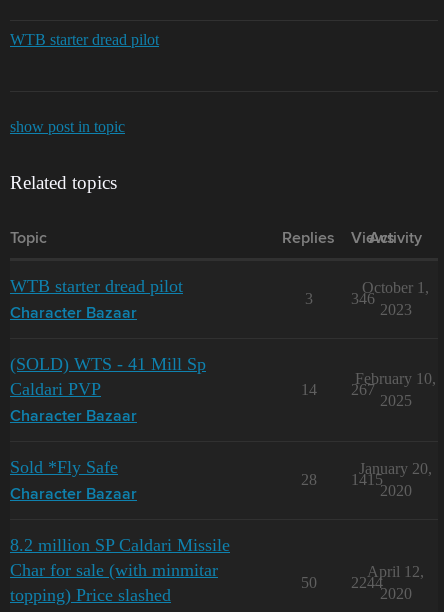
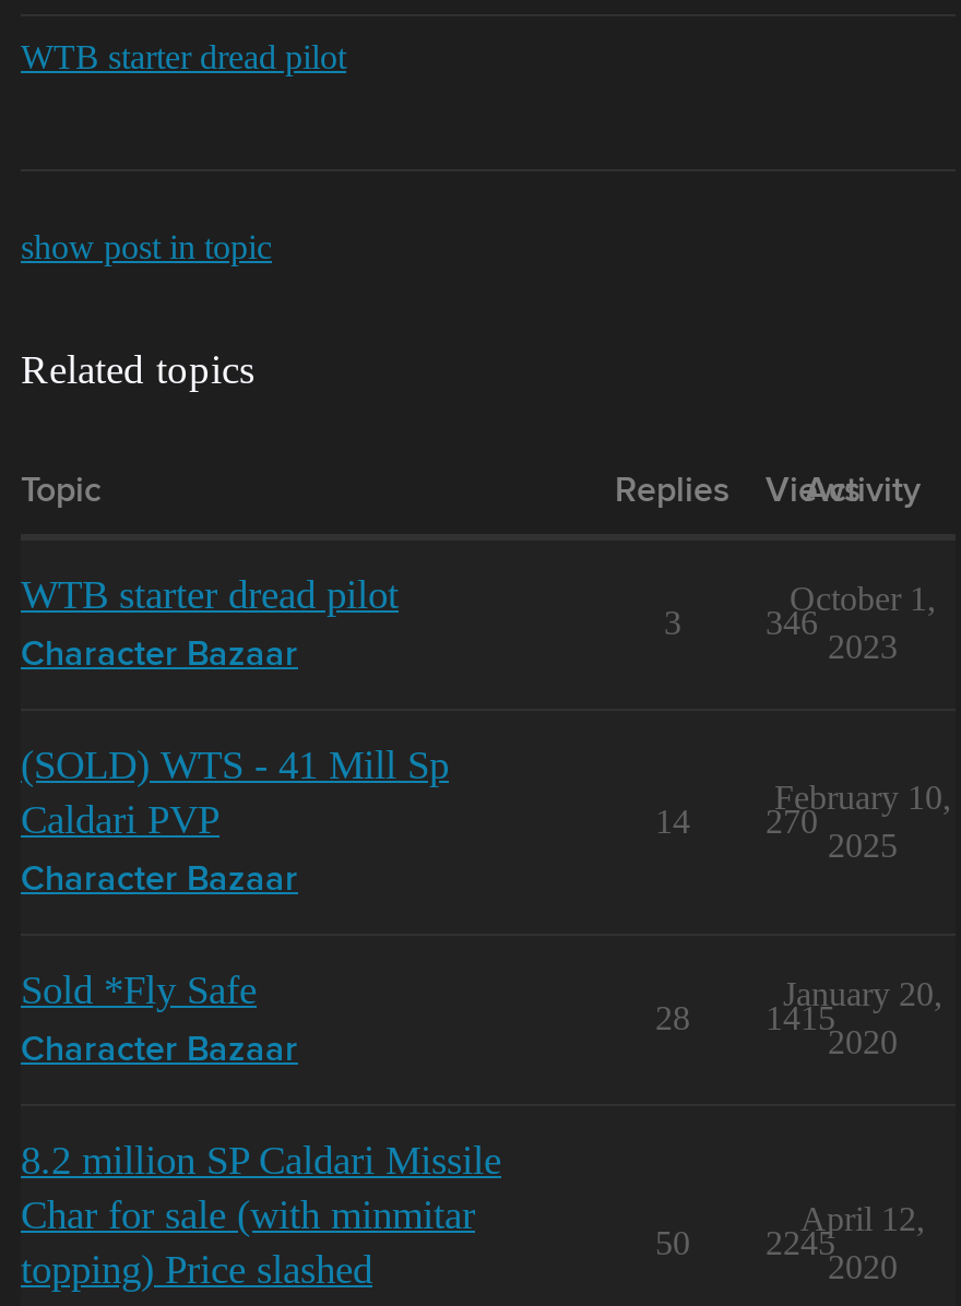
- 267
+ 270

- 2244
+ 2245
